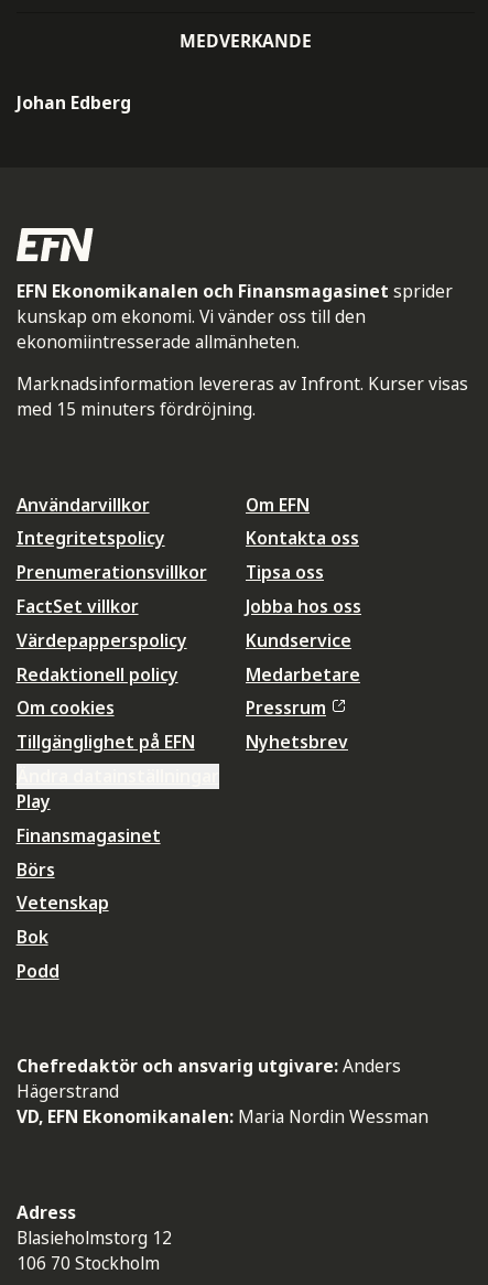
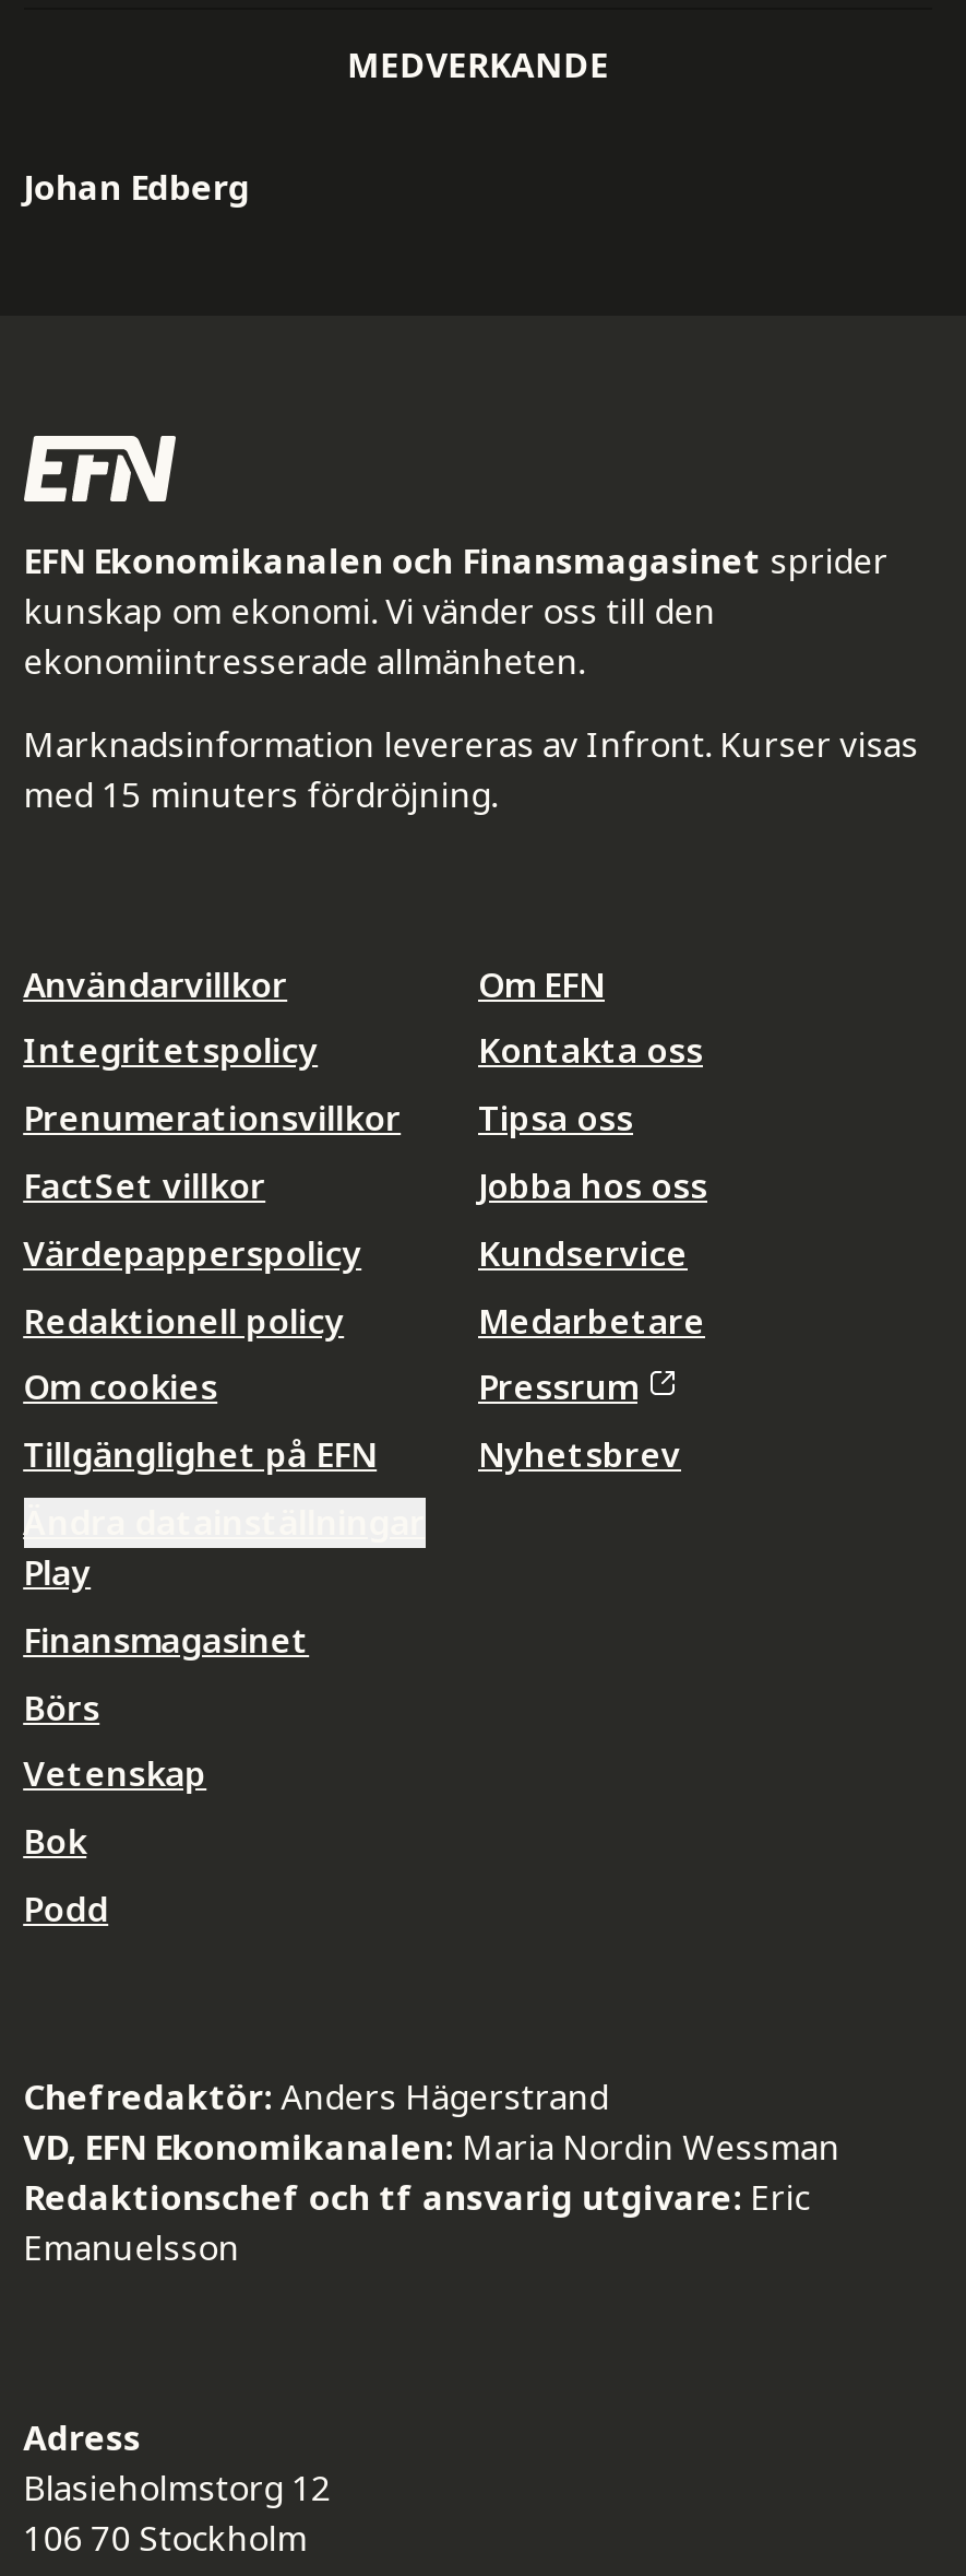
- Chefredaktör och ansvarig utgivare: Anders
- Hägerstrand
+ Chefredaktör: Anders Hägerstrand

moved up: VD, EFN Ekonomikanalen: Maria Nordin Wessman

+ Redaktionschef och tf ansvarig utgivare: Eric
+ Emanuelsson
